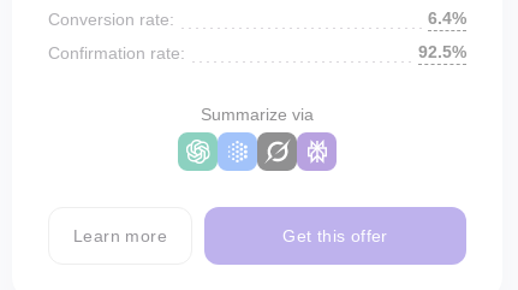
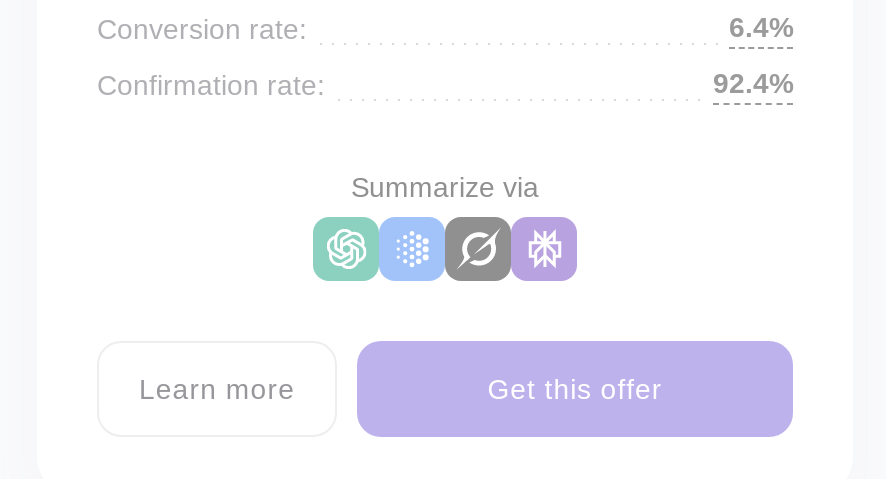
- 92.5%
+ 92.4%
